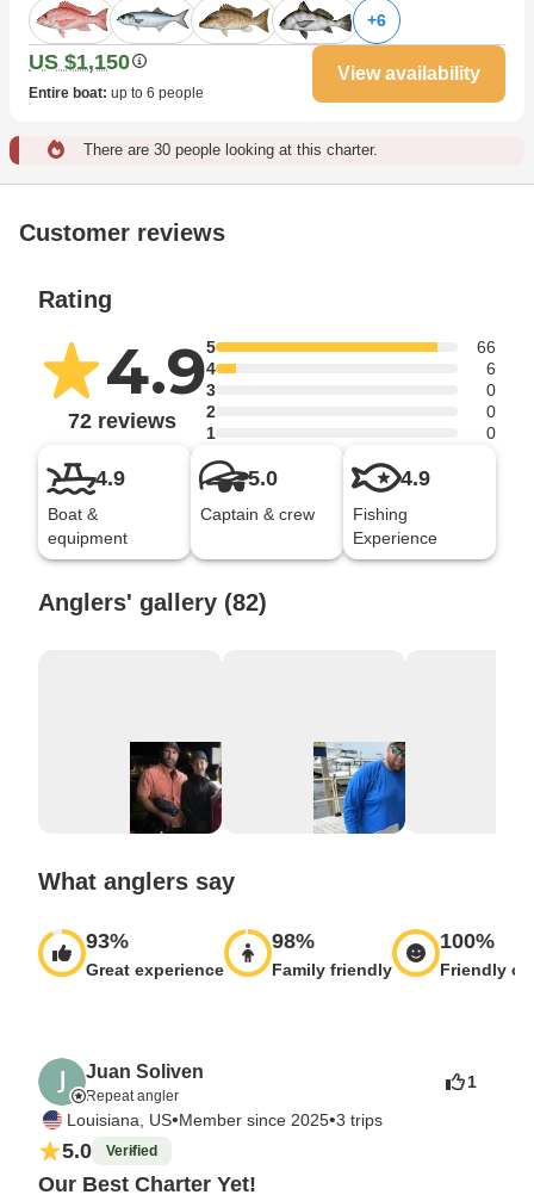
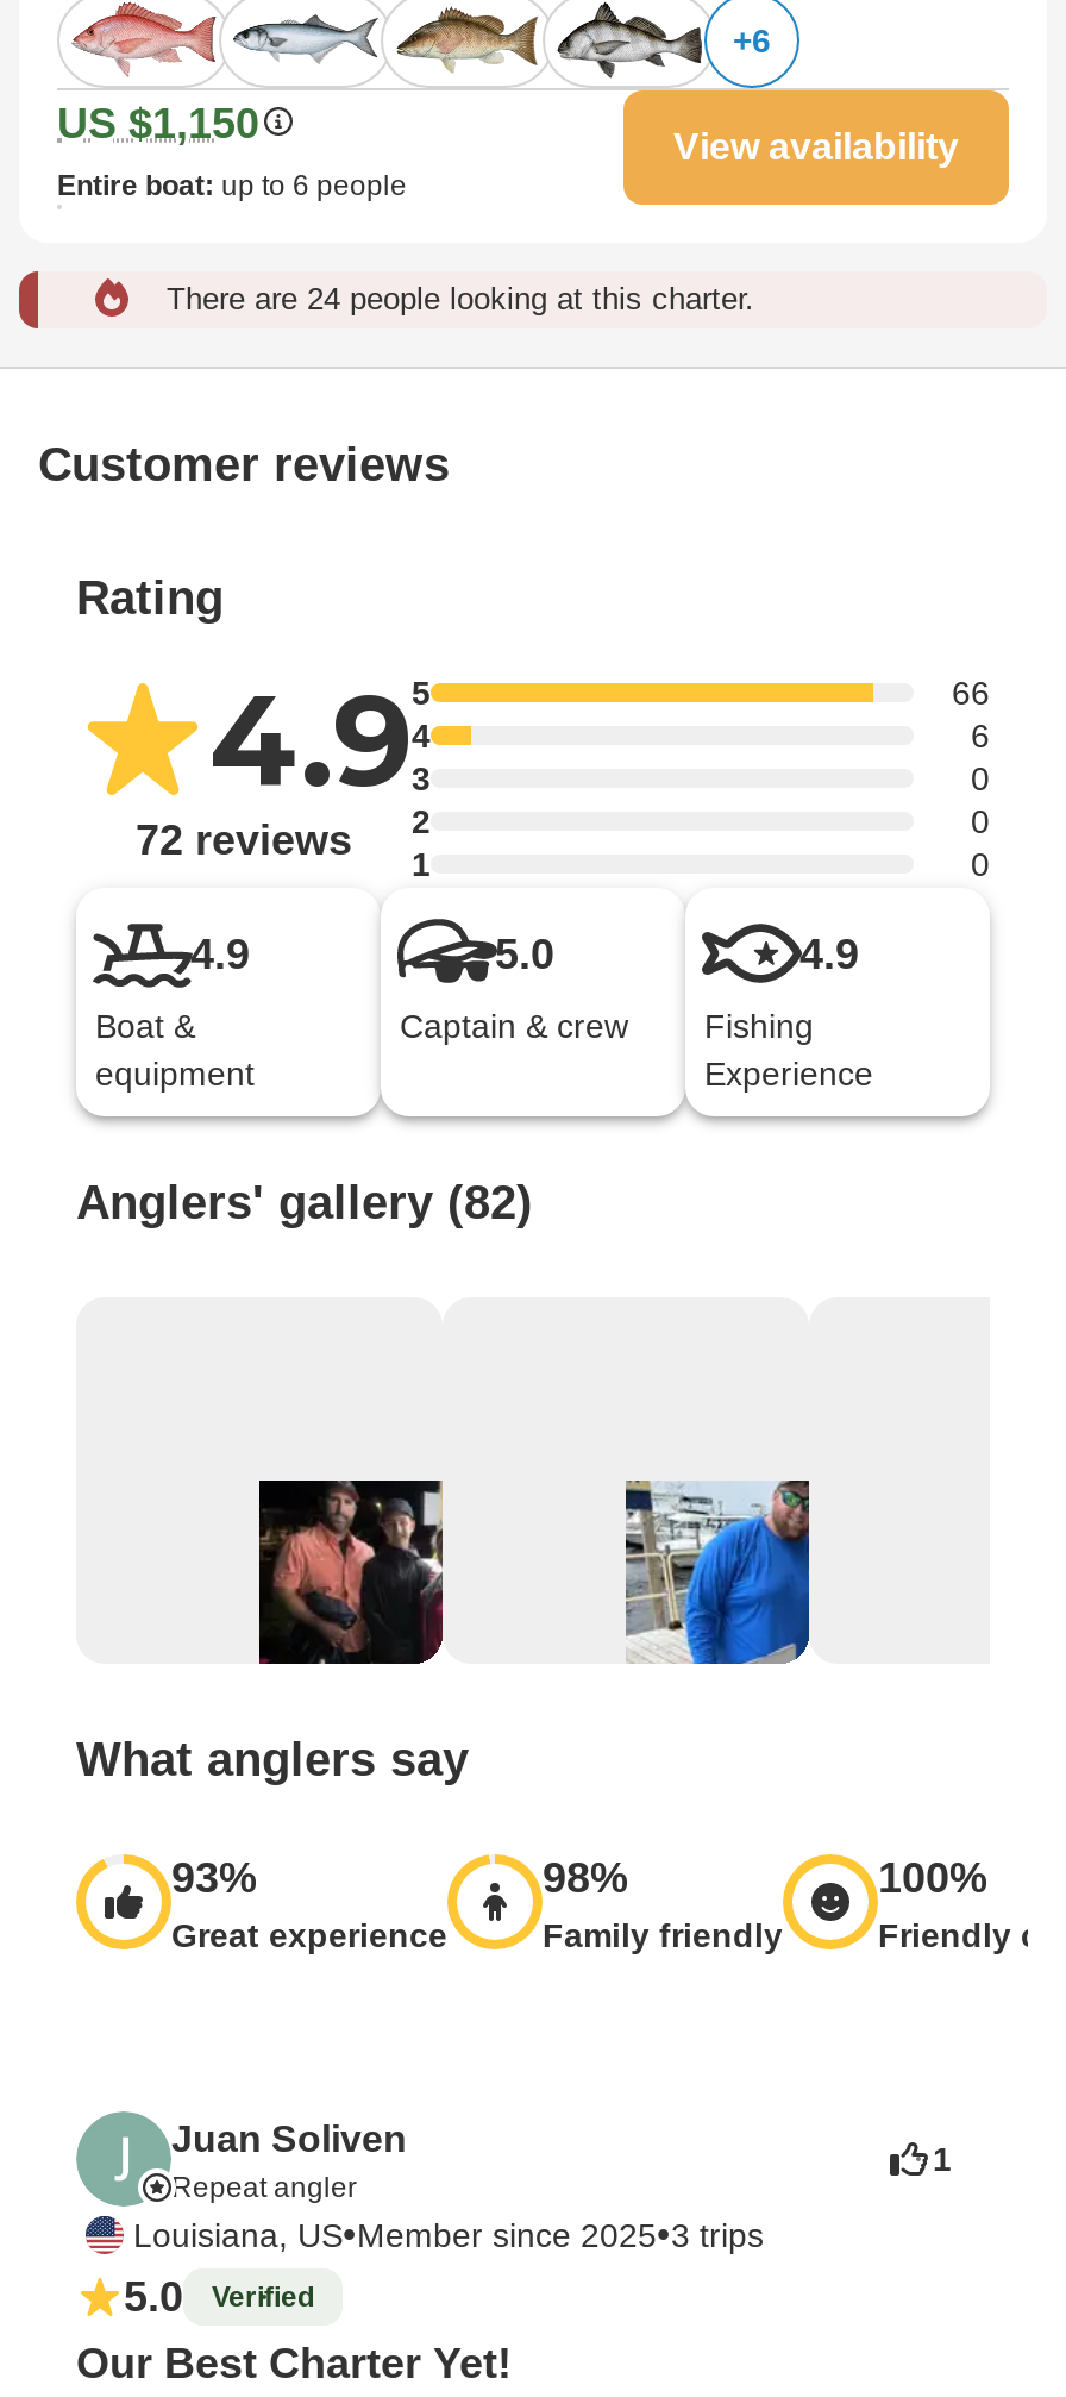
- There are 30 people looking at this charter.
+ There are 24 people looking at this charter.
